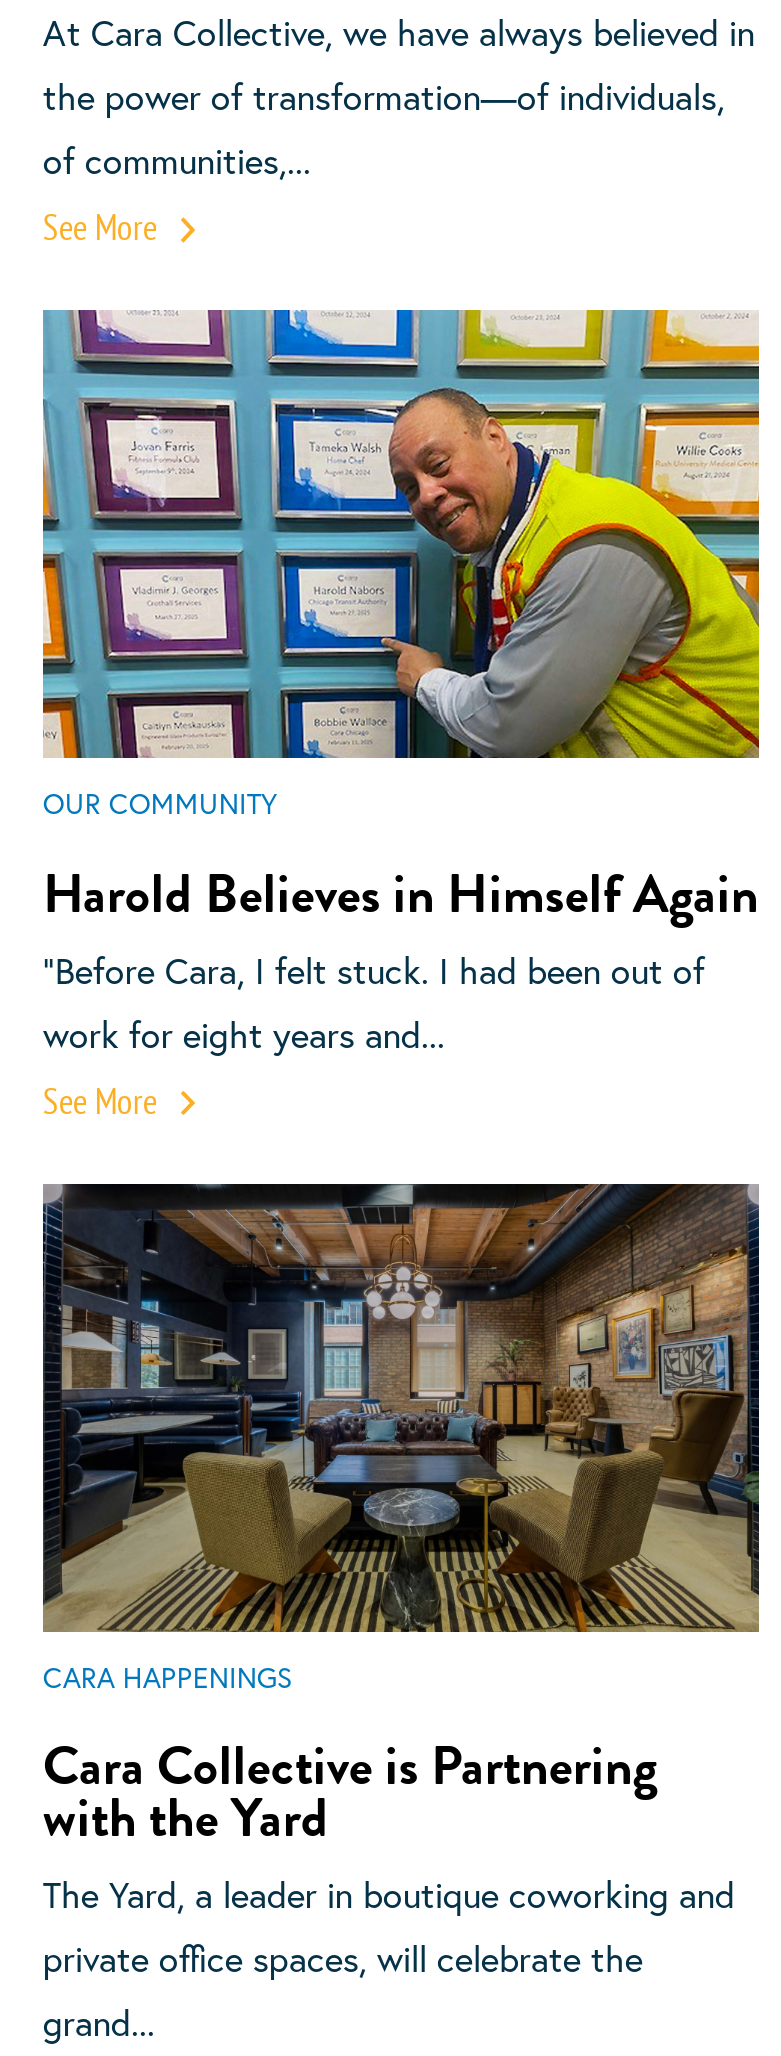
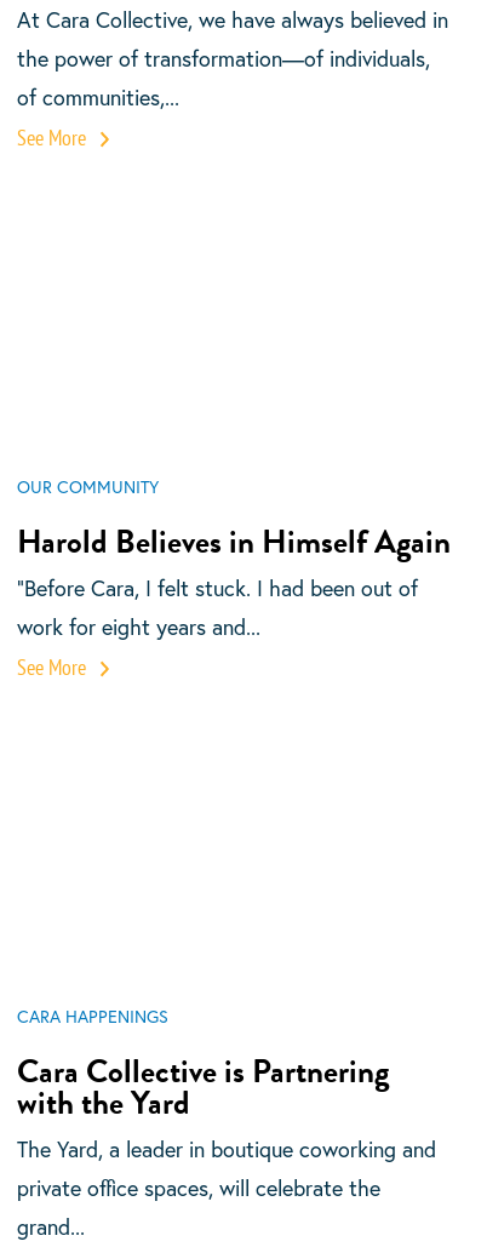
- [image]

- [image]
